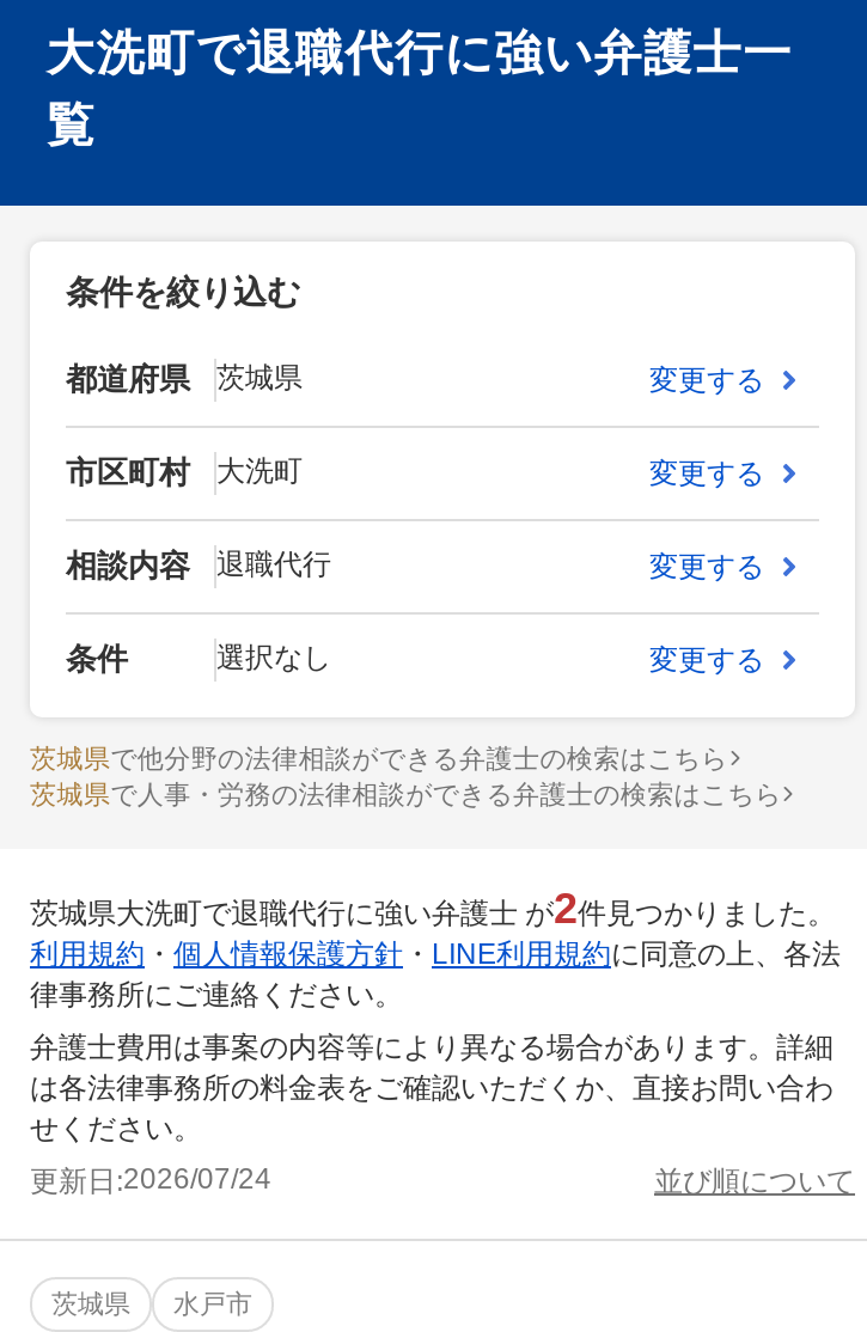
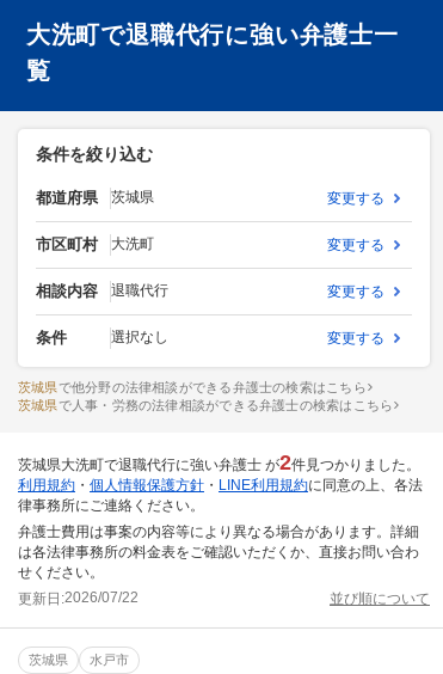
- 更新日: 2026/07/24
+ 更新日: 2026/07/22
